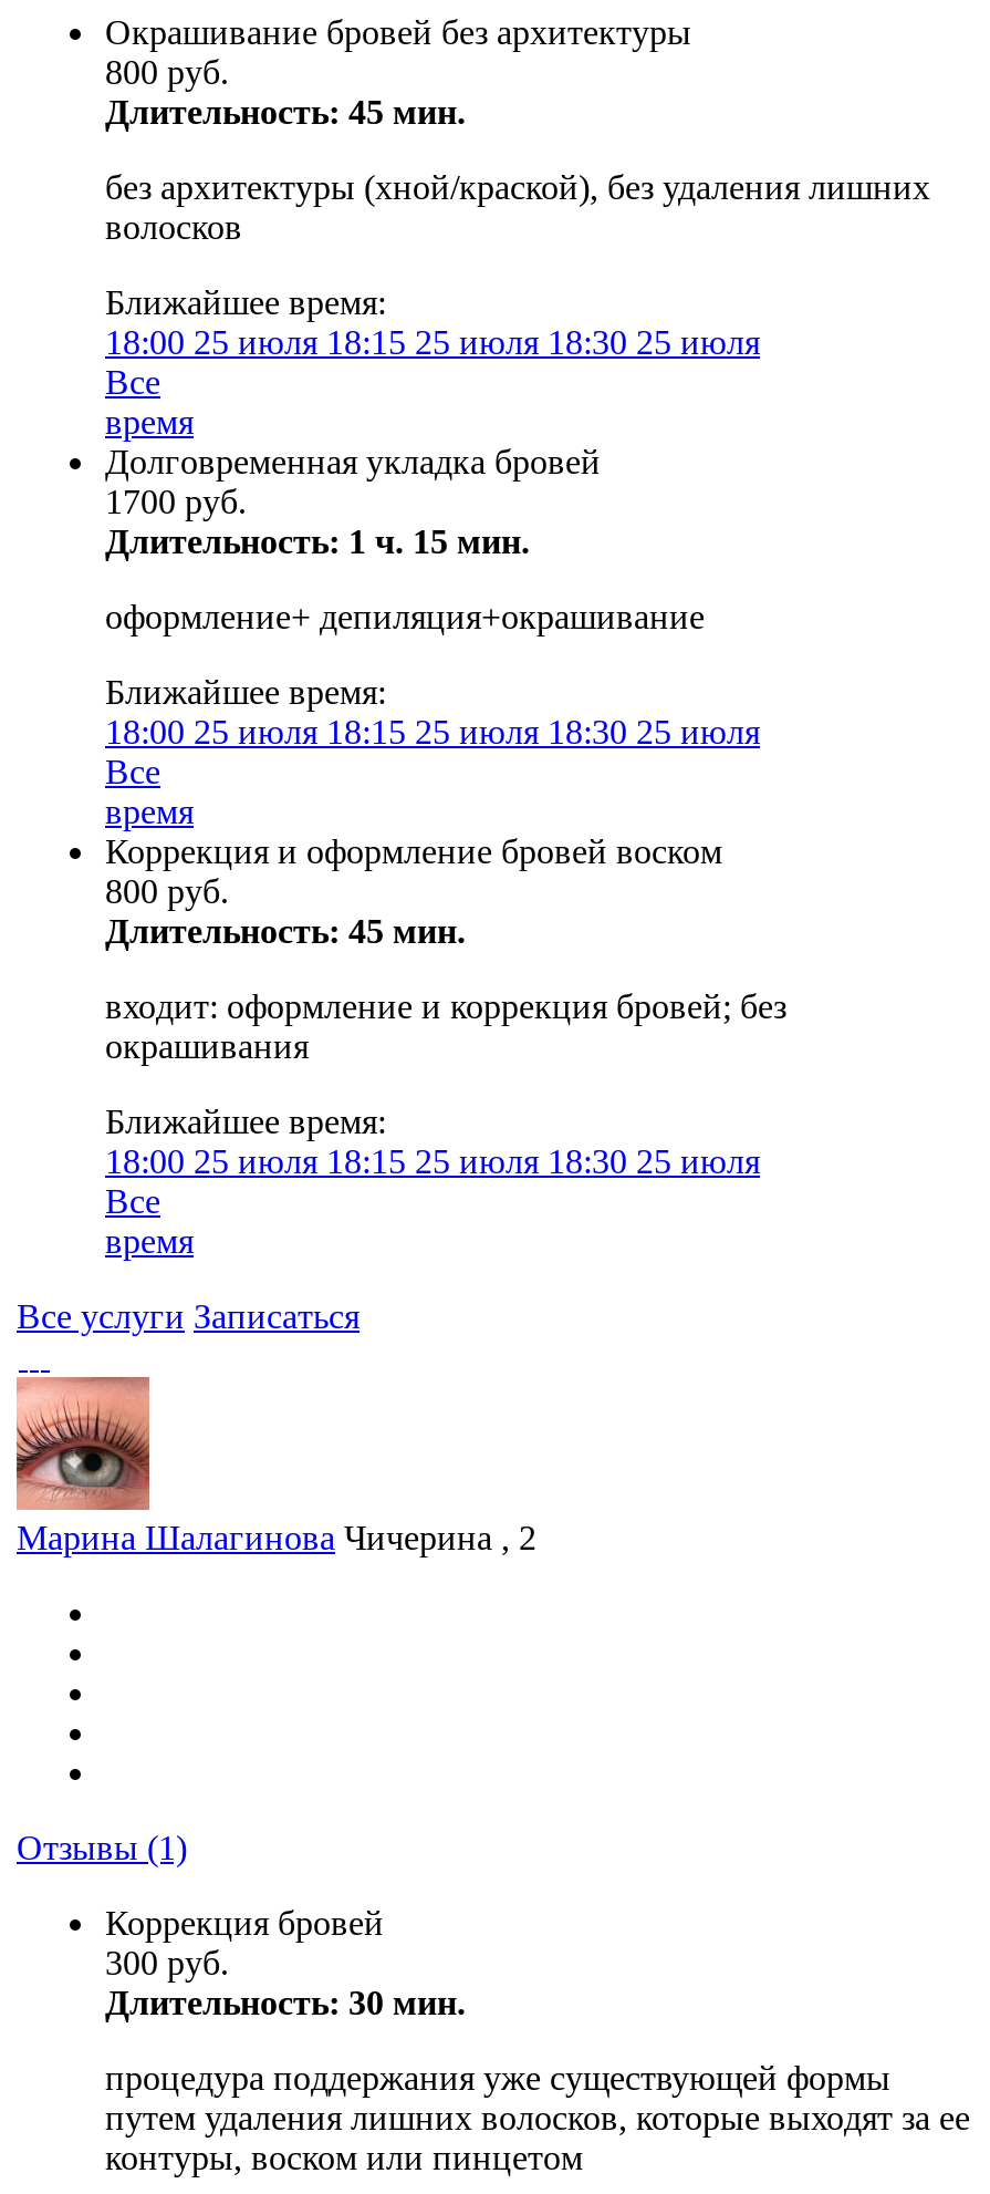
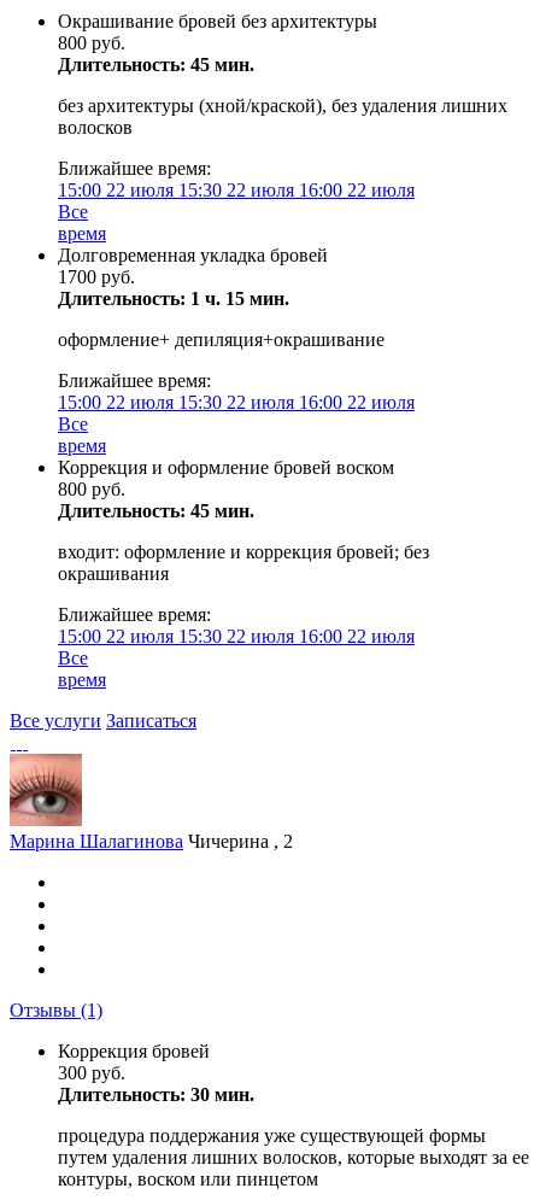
- 18:00 25 июля 18:15 25 июля 18:30 25 июля
+ 15:00 22 июля 15:30 22 июля 16:00 22 июля

- 18:00 25 июля 18:15 25 июля 18:30 25 июля
+ 15:00 22 июля 15:30 22 июля 16:00 22 июля

- 18:00 25 июля 18:15 25 июля 18:30 25 июля
+ 15:00 22 июля 15:30 22 июля 16:00 22 июля
